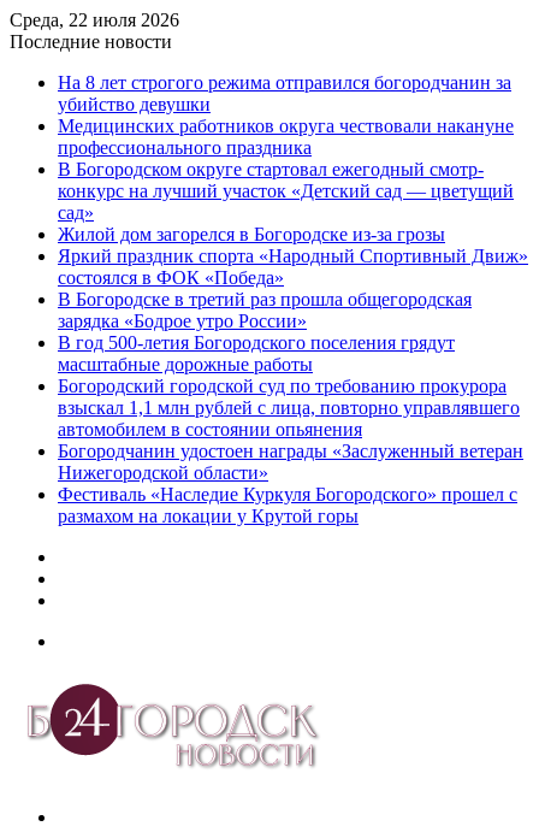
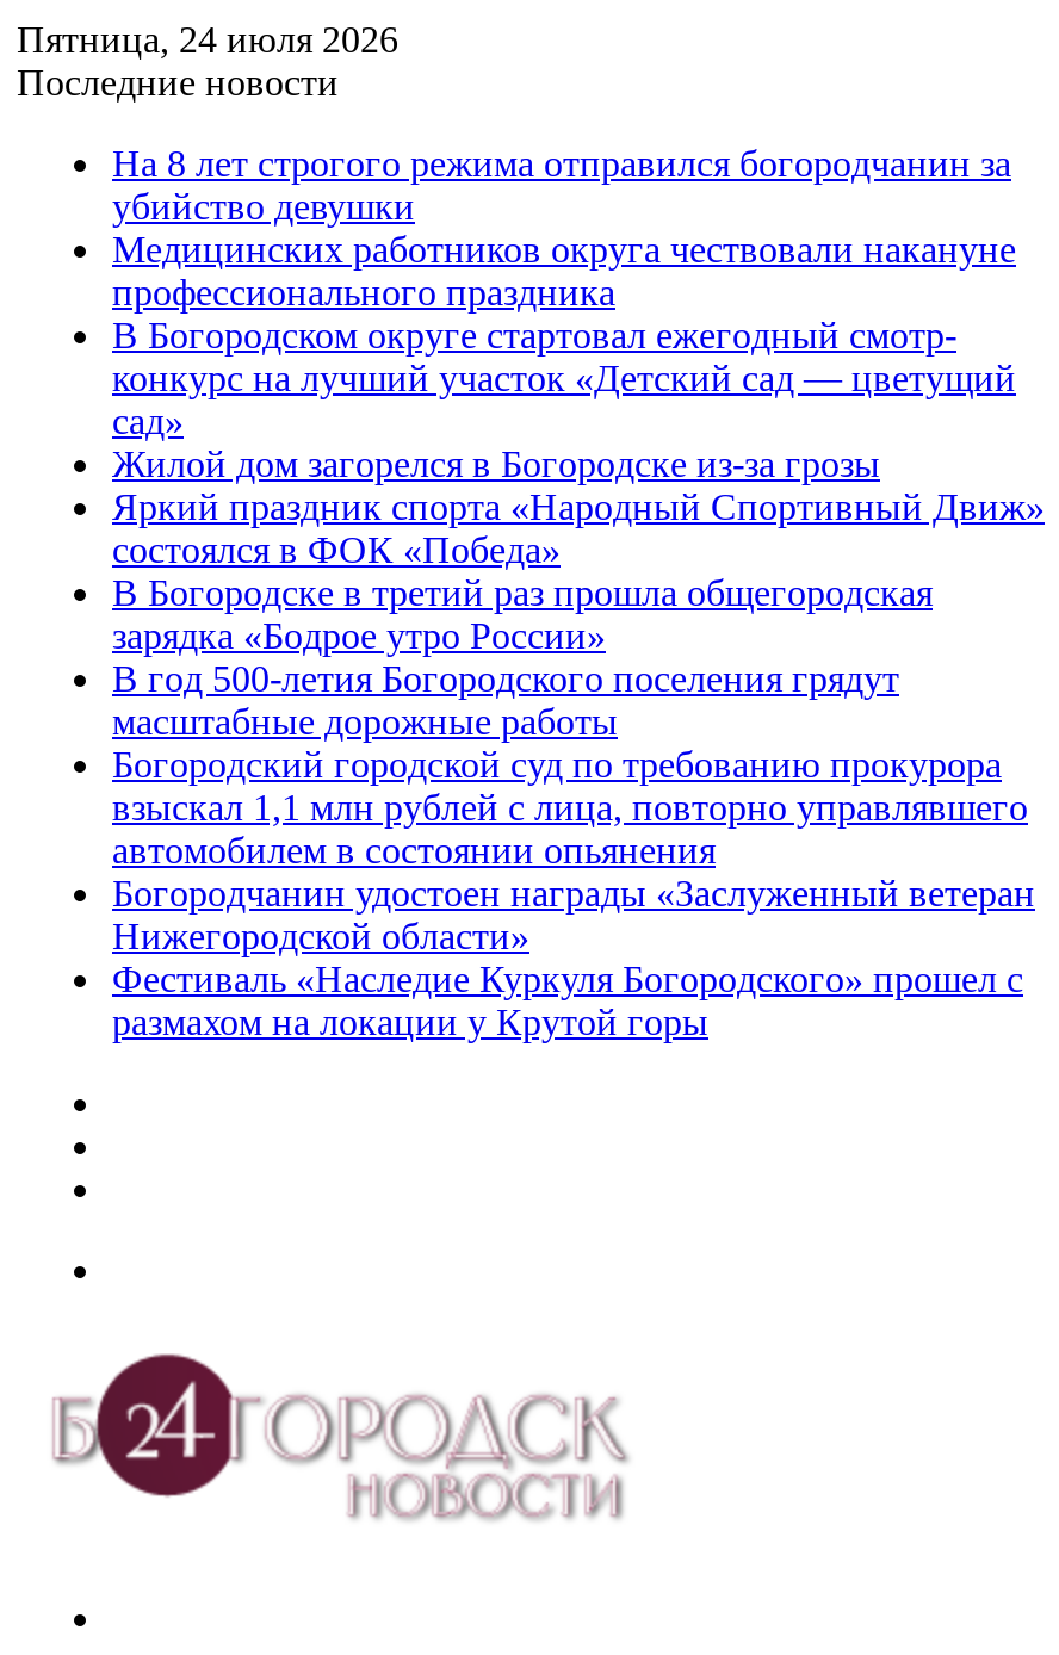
- Среда, 22 июля 2026
+ Пятница, 24 июля 2026
